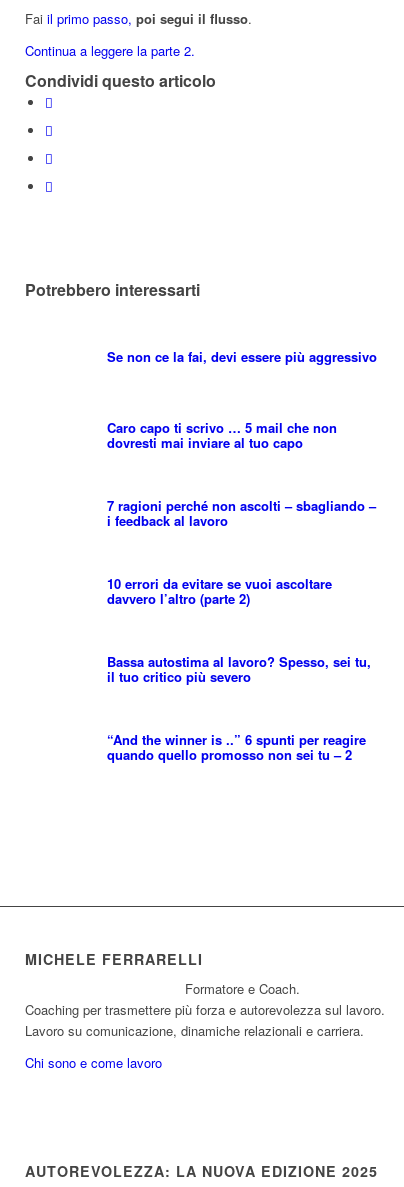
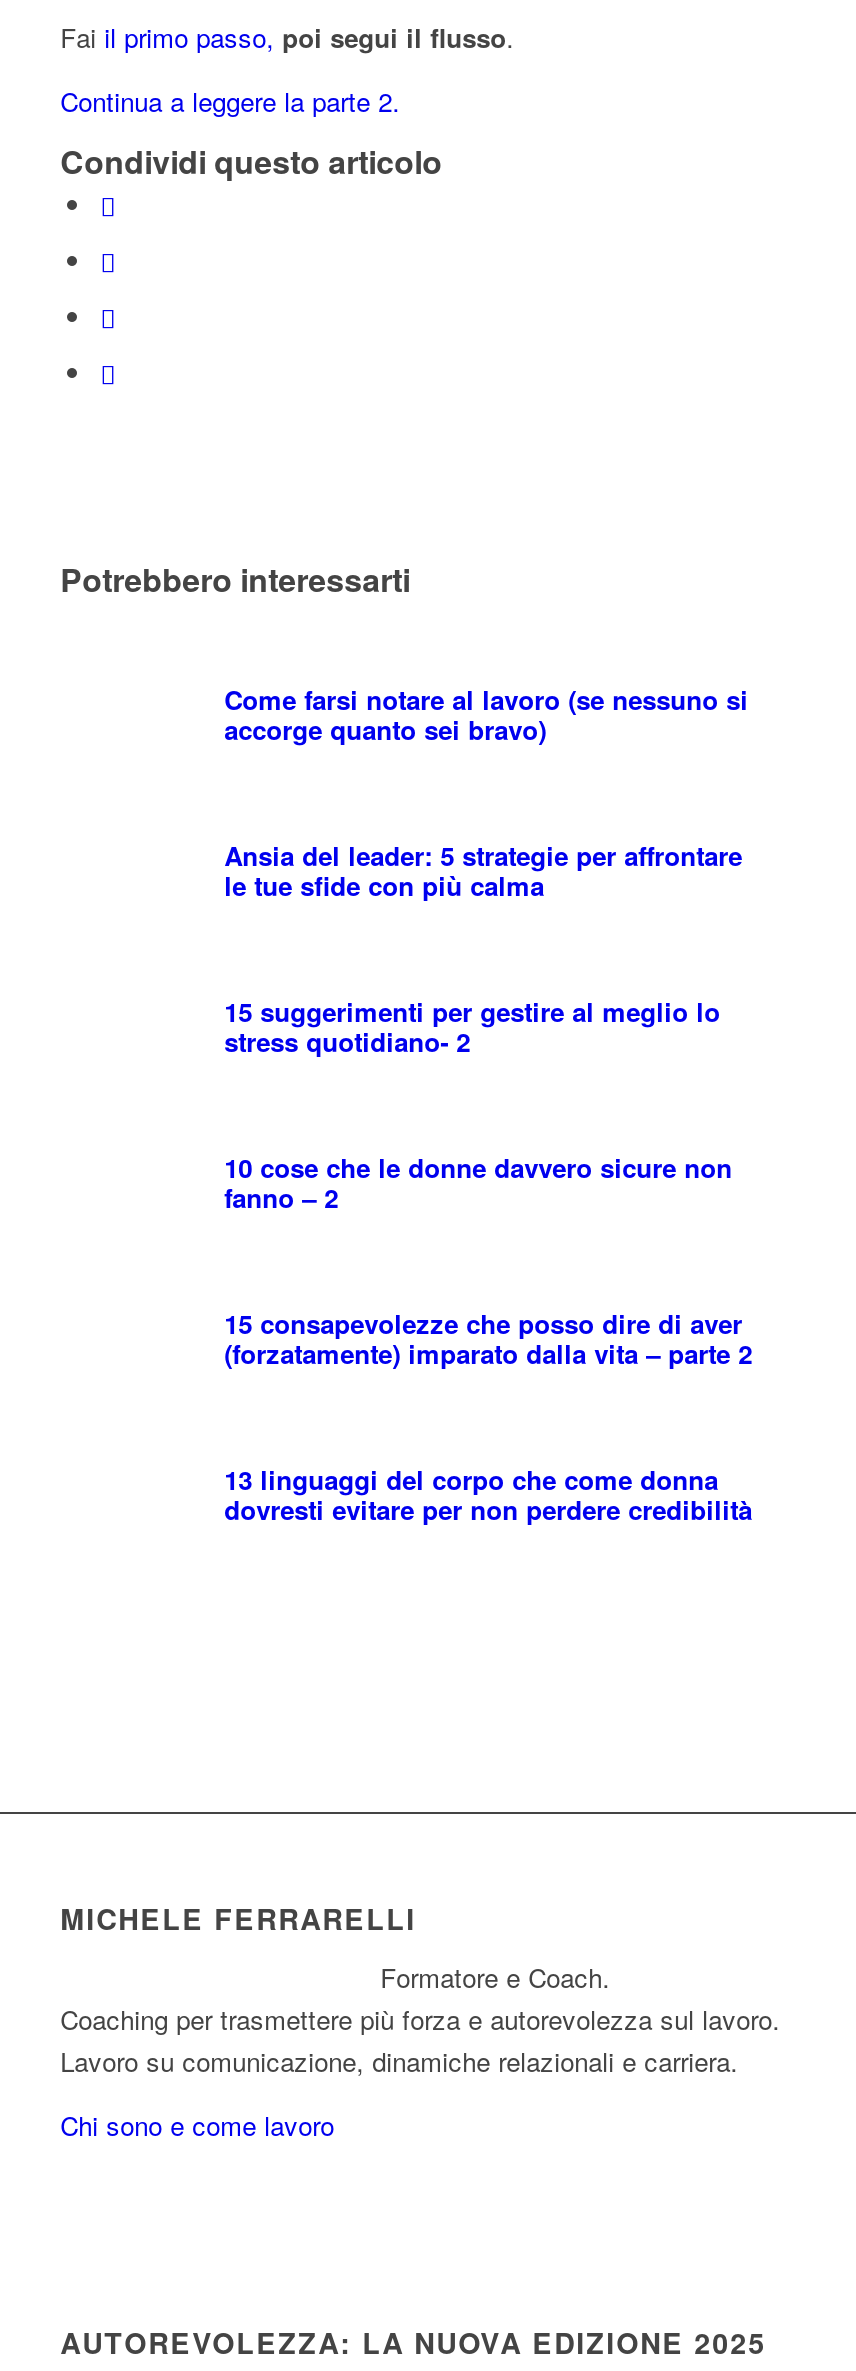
- Se non ce la fai, devi essere più aggressivo
+ Come farsi notare al lavoro (se nessuno si
+ accorge quanto sei bravo)

- Caro capo ti scrivo … 5 mail che non
- dovresti mai inviare al tuo capo
+ Ansia del leader: 5 strategie per affrontare
+ le tue sfide con più calma

- 7 ragioni perché non ascolti – sbagliando –
- i feedback al lavoro
+ 15 suggerimenti per gestire al meglio lo
+ stress quotidiano- 2

- 10 errori da evitare se vuoi ascoltare
- davvero l’altro (parte 2)
+ 10 cose che le donne davvero sicure non
+ fanno – 2

- Bassa autostima al lavoro? Spesso, sei tu,
- il tuo critico più severo
+ 15 consapevolezze che posso dire di aver
+ (forzatamente) imparato dalla vita – parte 2

- “And the winner is ..” 6 spunti per reagire
- quando quello promosso non sei tu – 2
+ 13 linguaggi del corpo che come donna
+ dovresti evitare per non perdere credibilità
